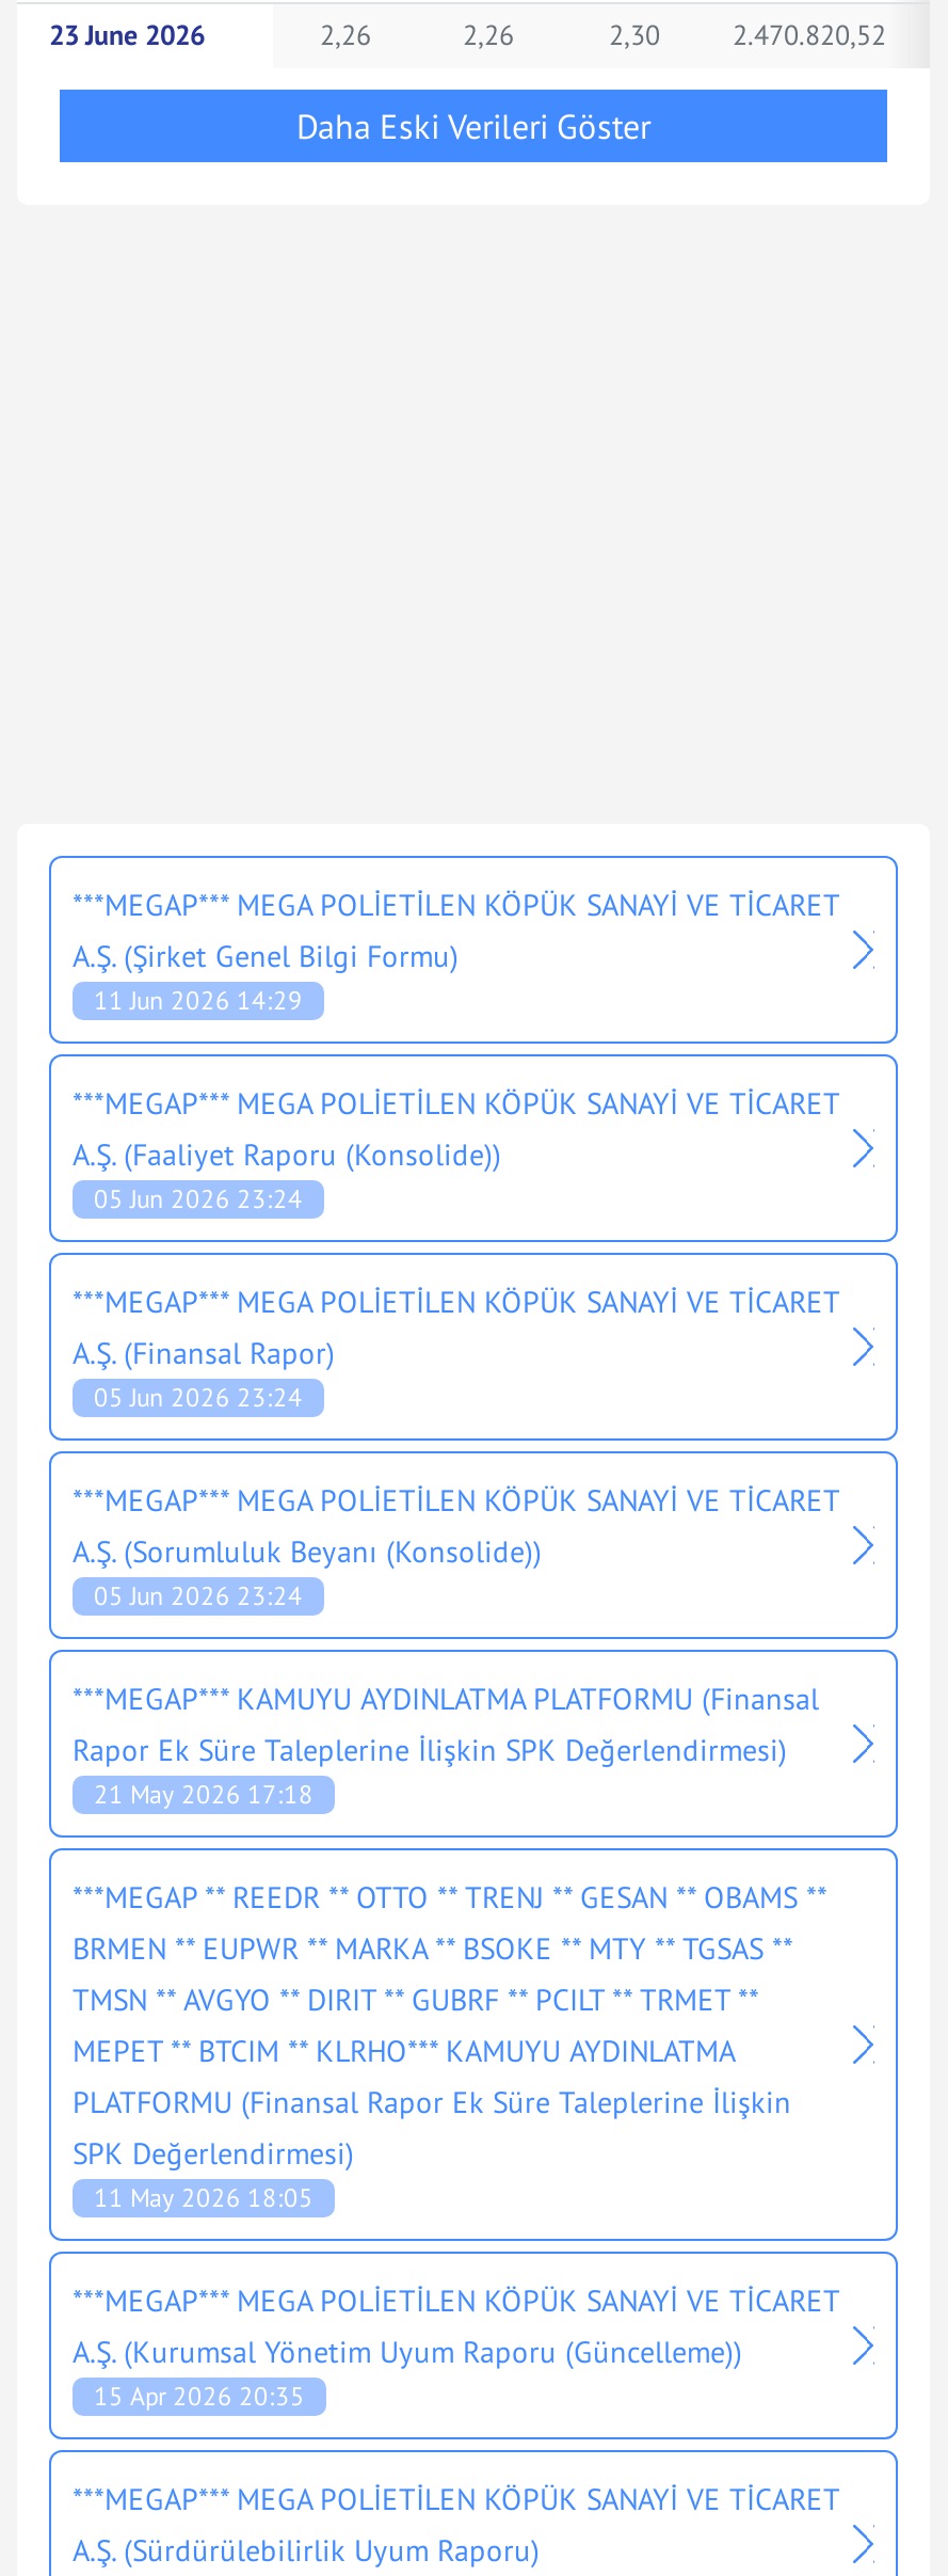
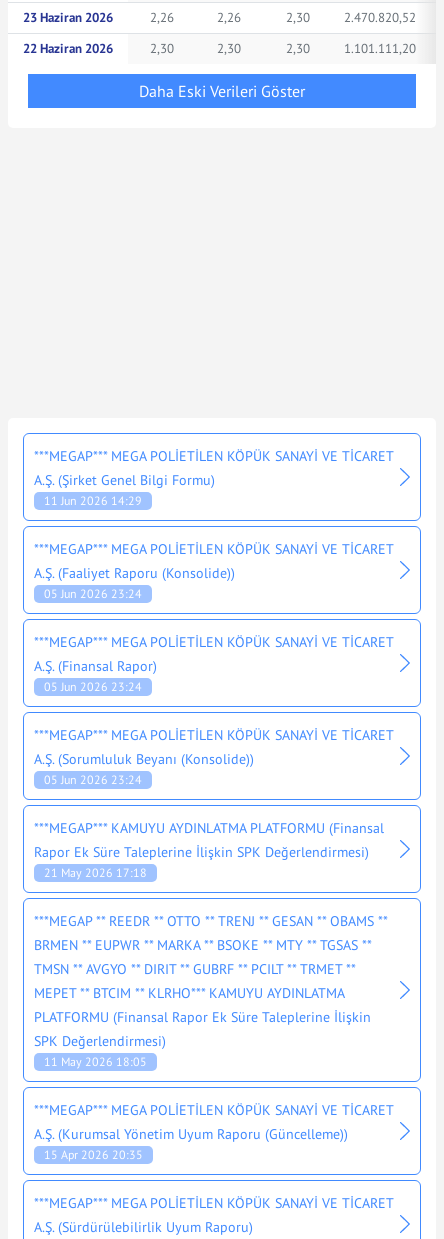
- 23 June 2026
+ 23 Haziran 2026

+ 22 Haziran 2026
+ 2,30
+ 2,30
+ 2,30
+ 1.101.111,20
